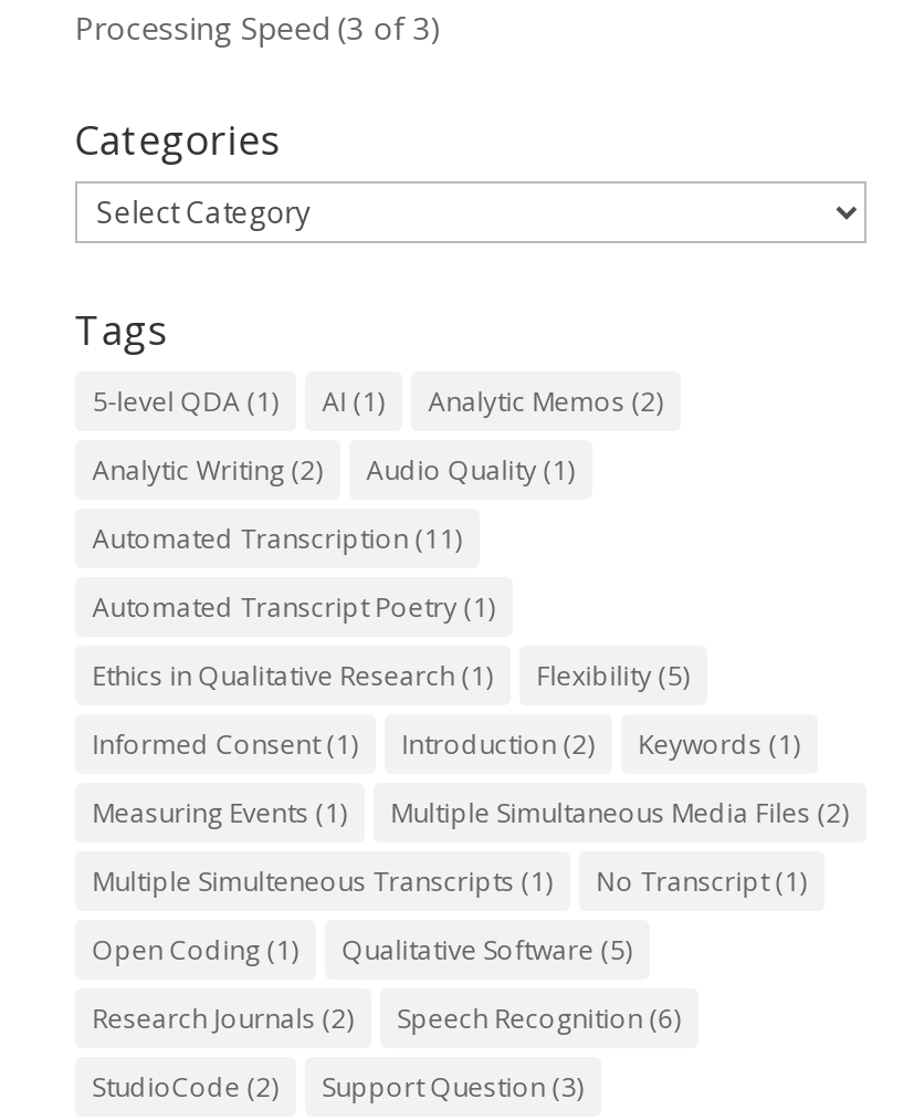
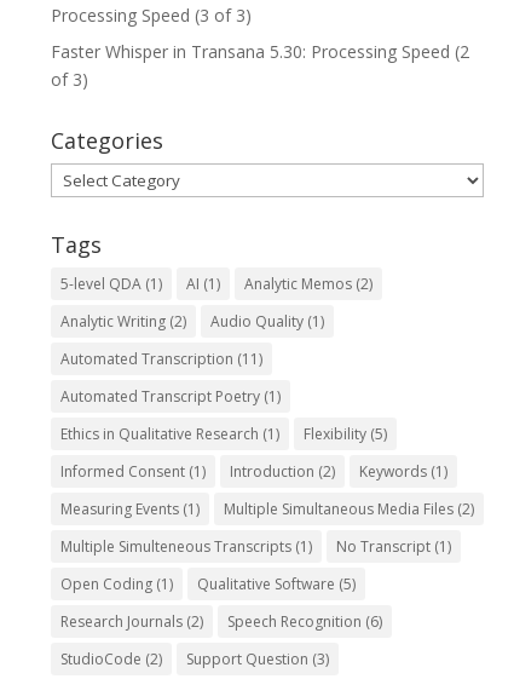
+ Faster Whisper in Transana 5.30: Processing Speed (2
+ of 3)
